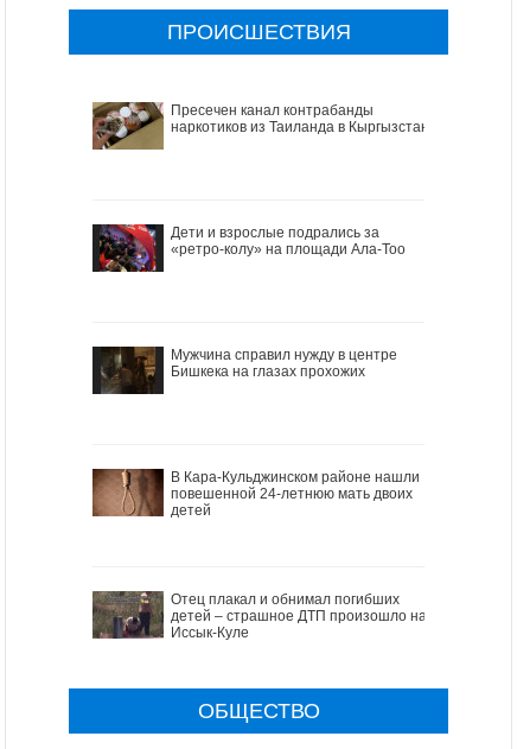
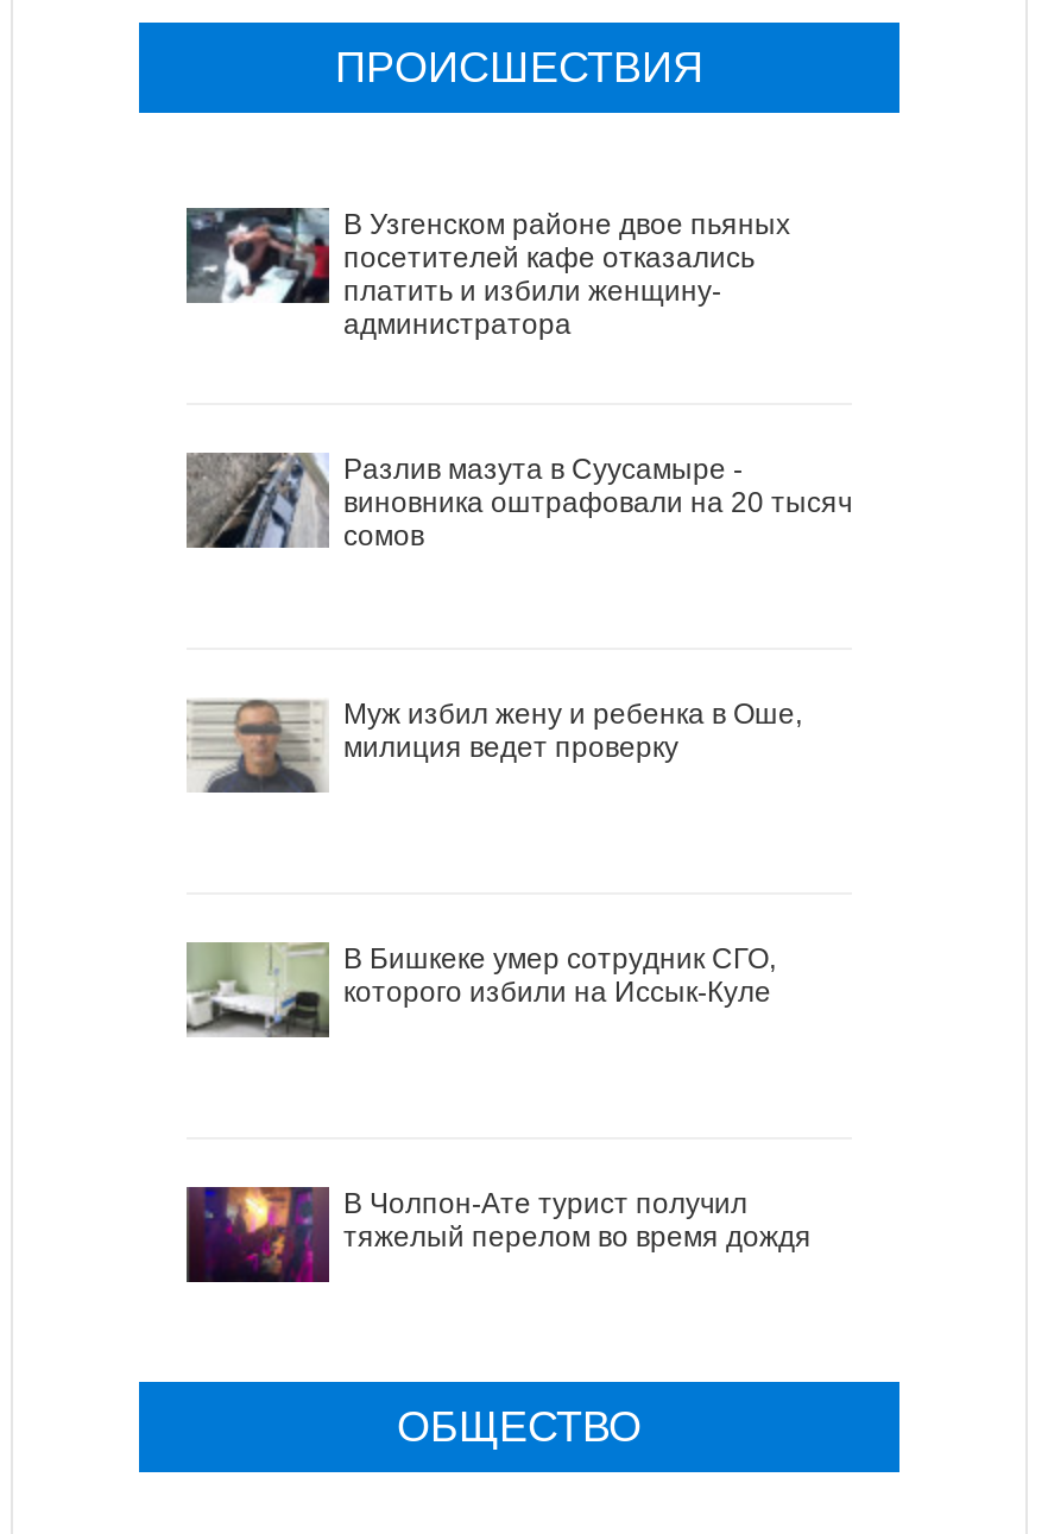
- [image]
- Пресечен канал контрабанды
- наркотиков из Таиланда в Кыргызстан
+ [image]
+ В Узгенском районе двое пьяных
+ посетителей кафе отказались
+ платить и избили женщину-
+ администратора

- [image]
- Дети и взрослые подрались за
- «ретро-колу» на площади Ала-Тоо
+ [image]
+ Разлив мазута в Суусамыре -
+ виновника оштрафовали на 20 тысяч
+ сомов

- [image]
- Мужчина справил нужду в центре
- Бишкека на глазах прохожих
+ [image]
+ Муж избил жену и ребенка в Оше,
+ милиция ведет проверку

- [image]
- В Кара-Кульджинском районе нашли
- повешенной 24-летнюю мать двоих
- детей
+ [image]
+ В Бишкеке умер сотрудник СГО,
+ которого избили на Иссык-Куле

- [image]
- Отец плакал и обнимал погибших
- детей – страшное ДТП произошло на
- Иссык-Куле
+ [image]
+ В Чолпон-Ате турист получил
+ тяжелый перелом во время дождя
